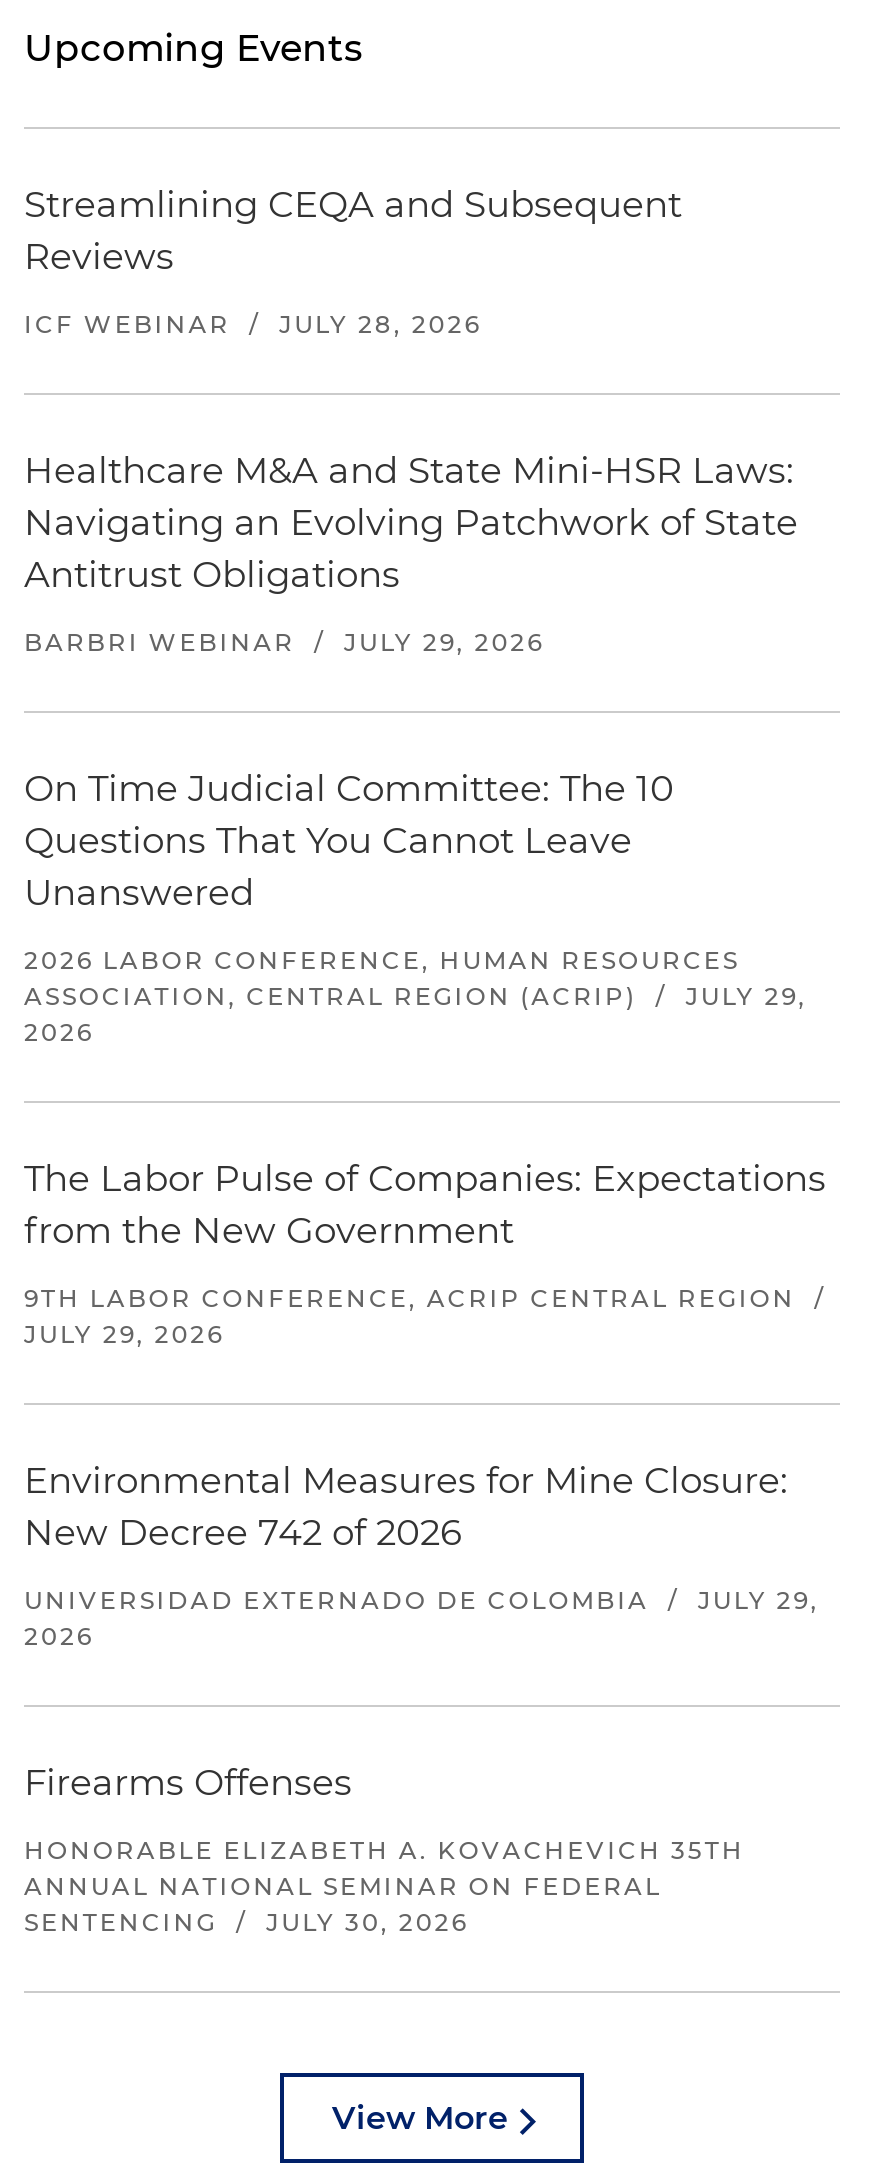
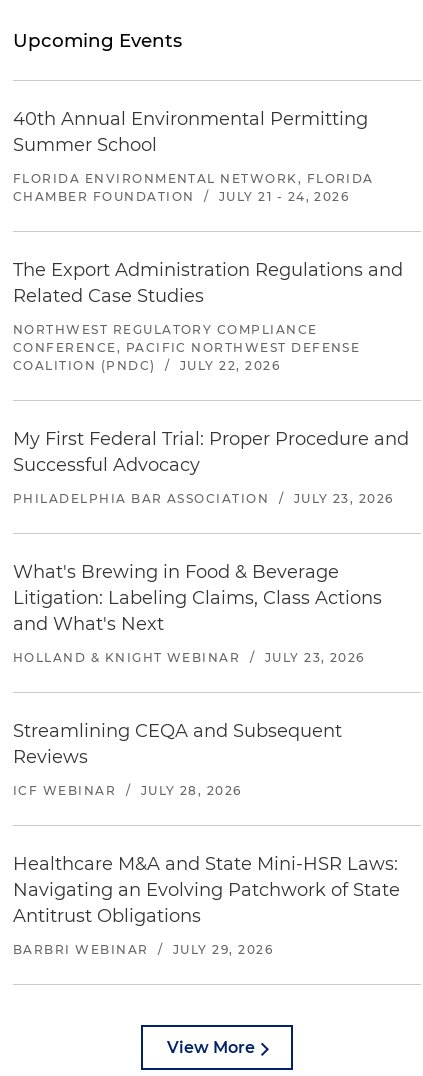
+ 40th Annual Environmental Permitting
+ Summer School
+ FLORIDA ENVIRONMENTAL NETWORK, FLORIDA
+ CHAMBER FOUNDATION / JULY 21 - 24, 2026
+ The Export Administration Regulations and
+ Related Case Studies
+ NORTHWEST REGULATORY COMPLIANCE
+ CONFERENCE, PACIFIC NORTHWEST DEFENSE
+ COALITION (PNDC) / JULY 22, 2026
+ My First Federal Trial: Proper Procedure and
+ Successful Advocacy
+ PHILADELPHIA BAR ASSOCIATION / JULY 23, 2026
+ What's Brewing in Food & Beverage
+ Litigation: Labeling Claims, Class Actions
+ and What's Next
+ HOLLAND & KNIGHT WEBINAR / JULY 23, 2026

moved down: Streamlining CEQA and Subsequent | Reviews | ICF WEBINAR / JULY 28, 2026 | Healthcare M&A and State Mini-HSR Laws: | Navigating an Evolving Patchwork of State | Antitrust Obligations | BARBRI WEBINAR / JULY 29, 2026

- On Time Judicial Committee: The 10
- Questions That You Cannot Leave
- Unanswered
- 2026 LABOR CONFERENCE, HUMAN RESOURCES
- ASSOCIATION, CENTRAL REGION (ACRIP) / JULY 29,
- 2026
- The Labor Pulse of Companies: Expectations
- from the New Government
- 9TH LABOR CONFERENCE, ACRIP CENTRAL REGION /
- JULY 29, 2026
- Environmental Measures for Mine Closure:
- New Decree 742 of 2026
- UNIVERSIDAD EXTERNADO DE COLOMBIA / JULY 29,
- 2026
- Firearms Offenses
- HONORABLE ELIZABETH A. KOVACHEVICH 35TH
- ANNUAL NATIONAL SEMINAR ON FEDERAL
- SENTENCING / JULY 30, 2026
